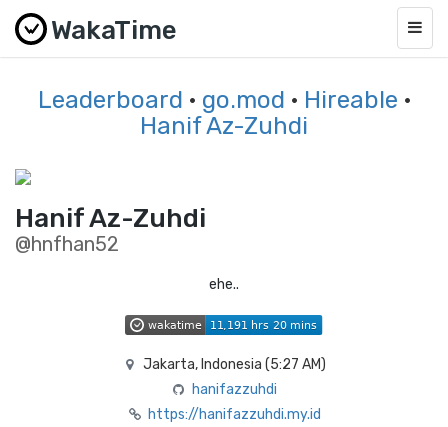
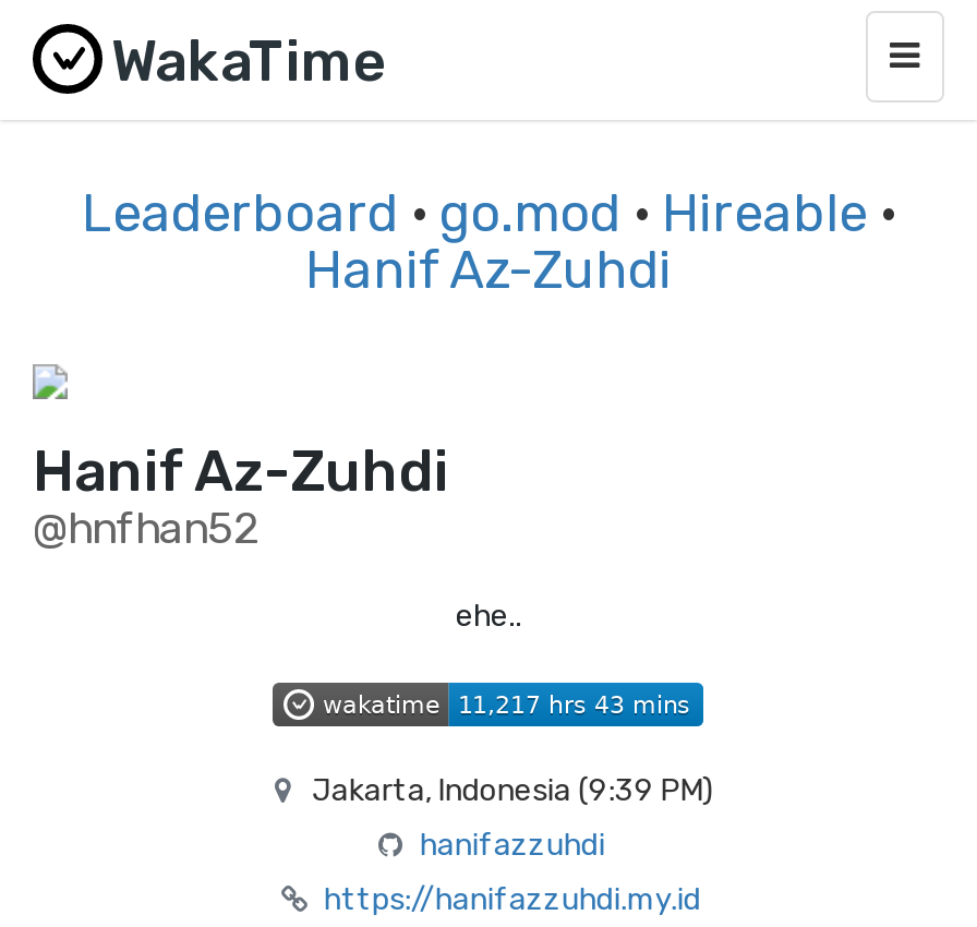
- Jakarta, Indonesia (5:27 AM)
+ Jakarta, Indonesia (9:39 PM)
